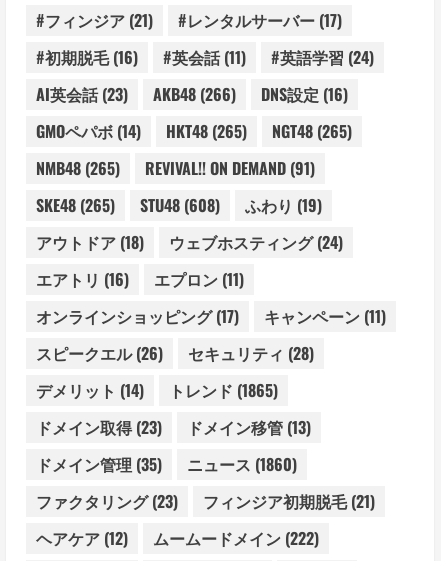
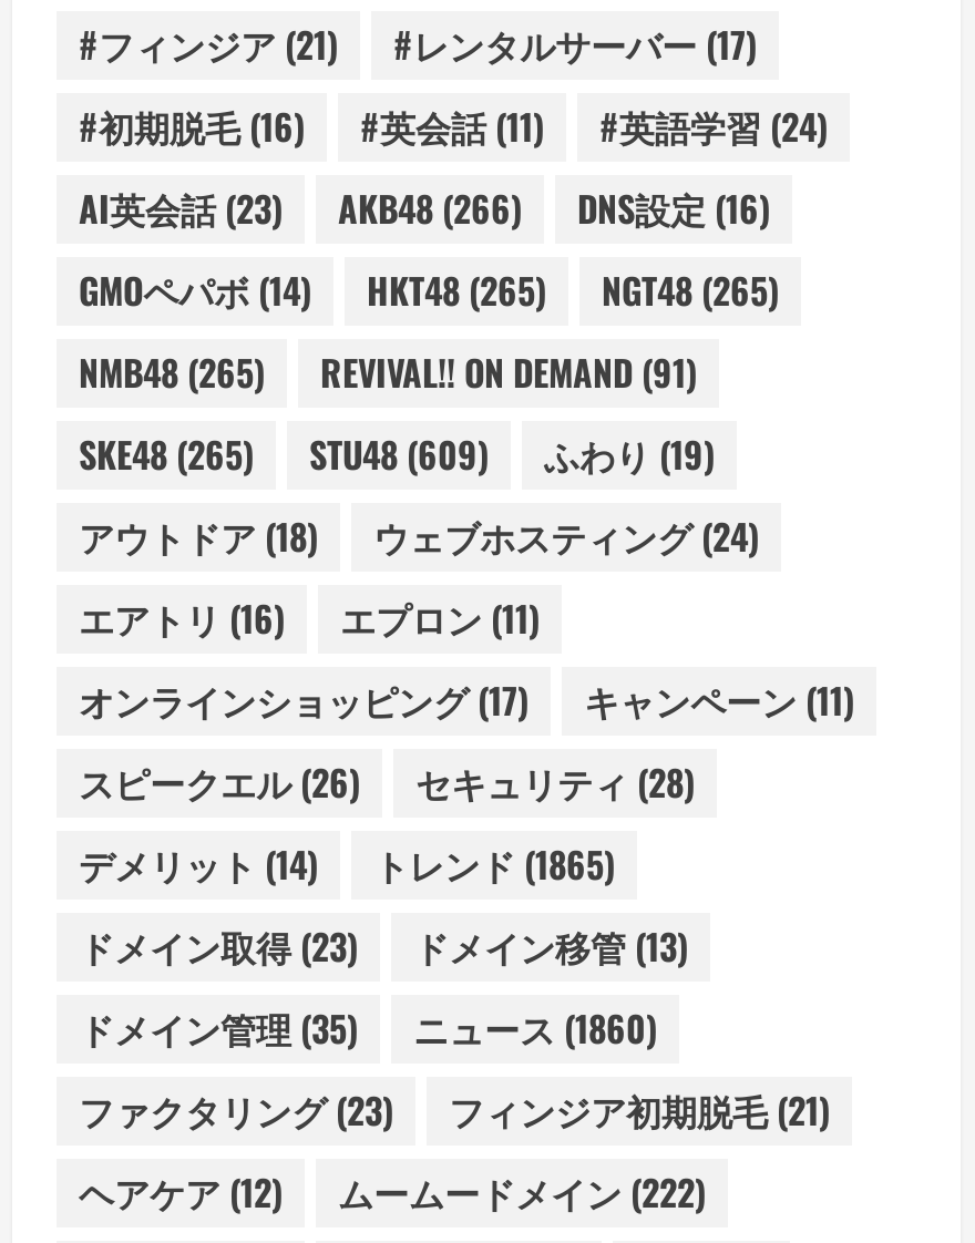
- SKE48 (265) STU48 (608) ふわり(19)
+ SKE48 (265) STU48 (609) ふわり(19)
